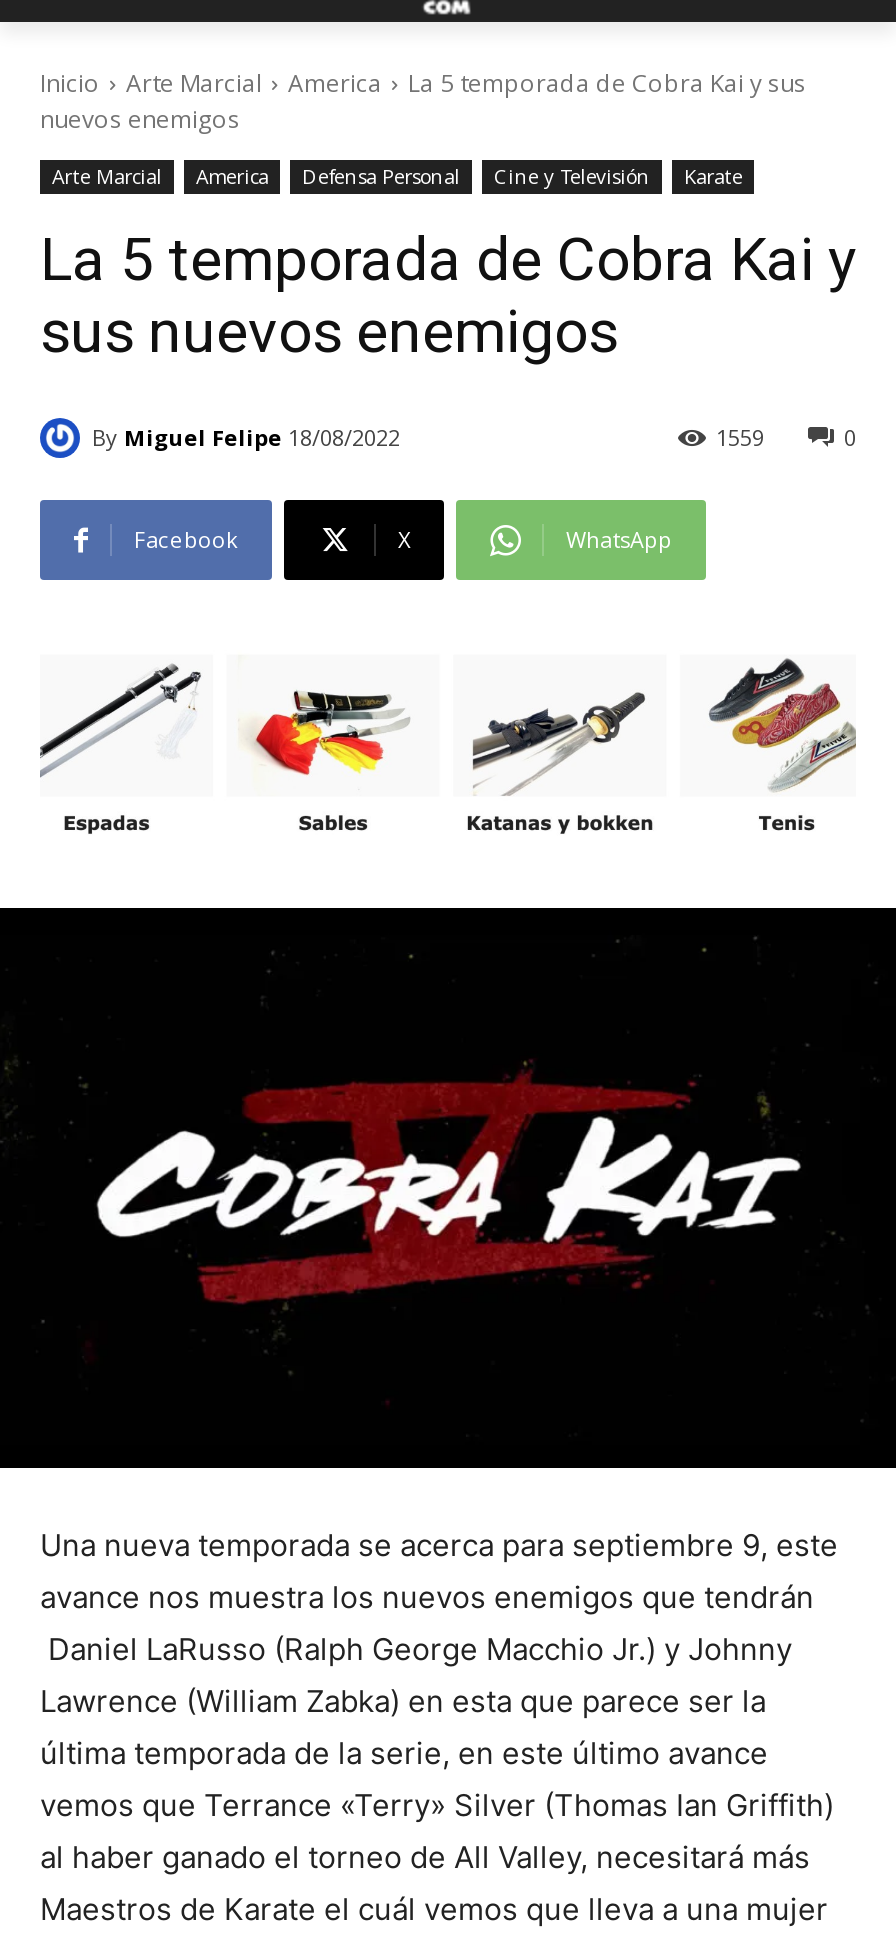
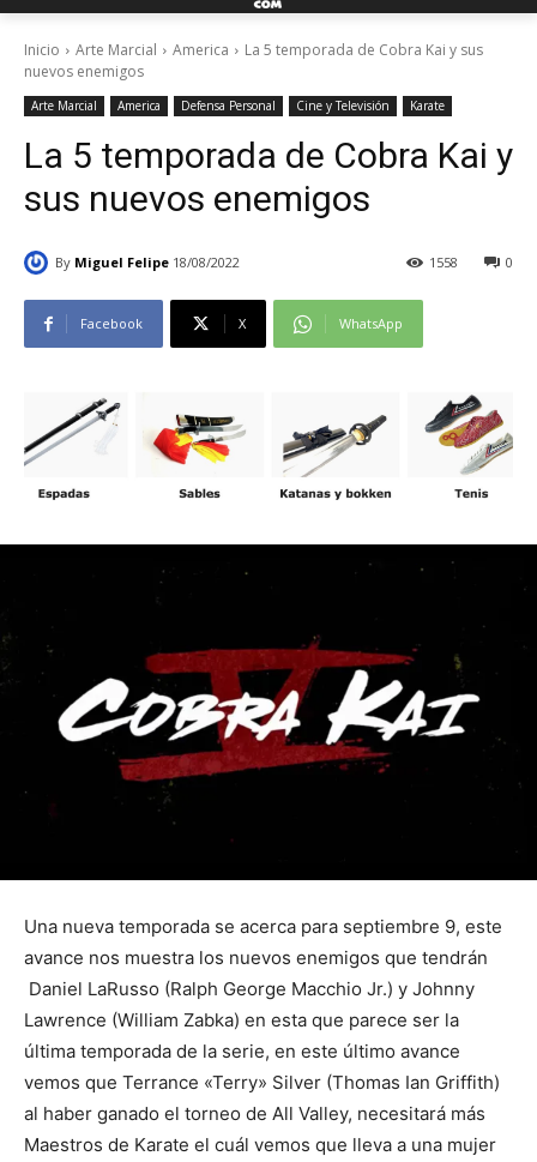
- 1559
+ 1558
